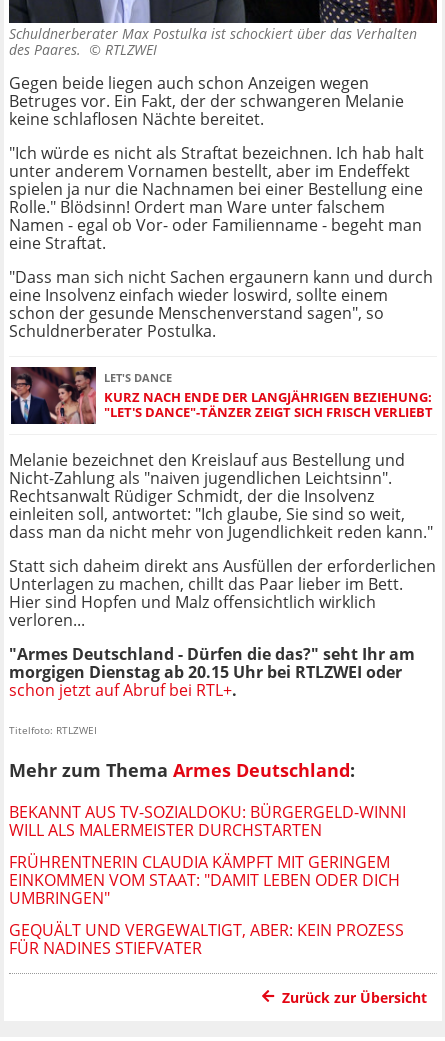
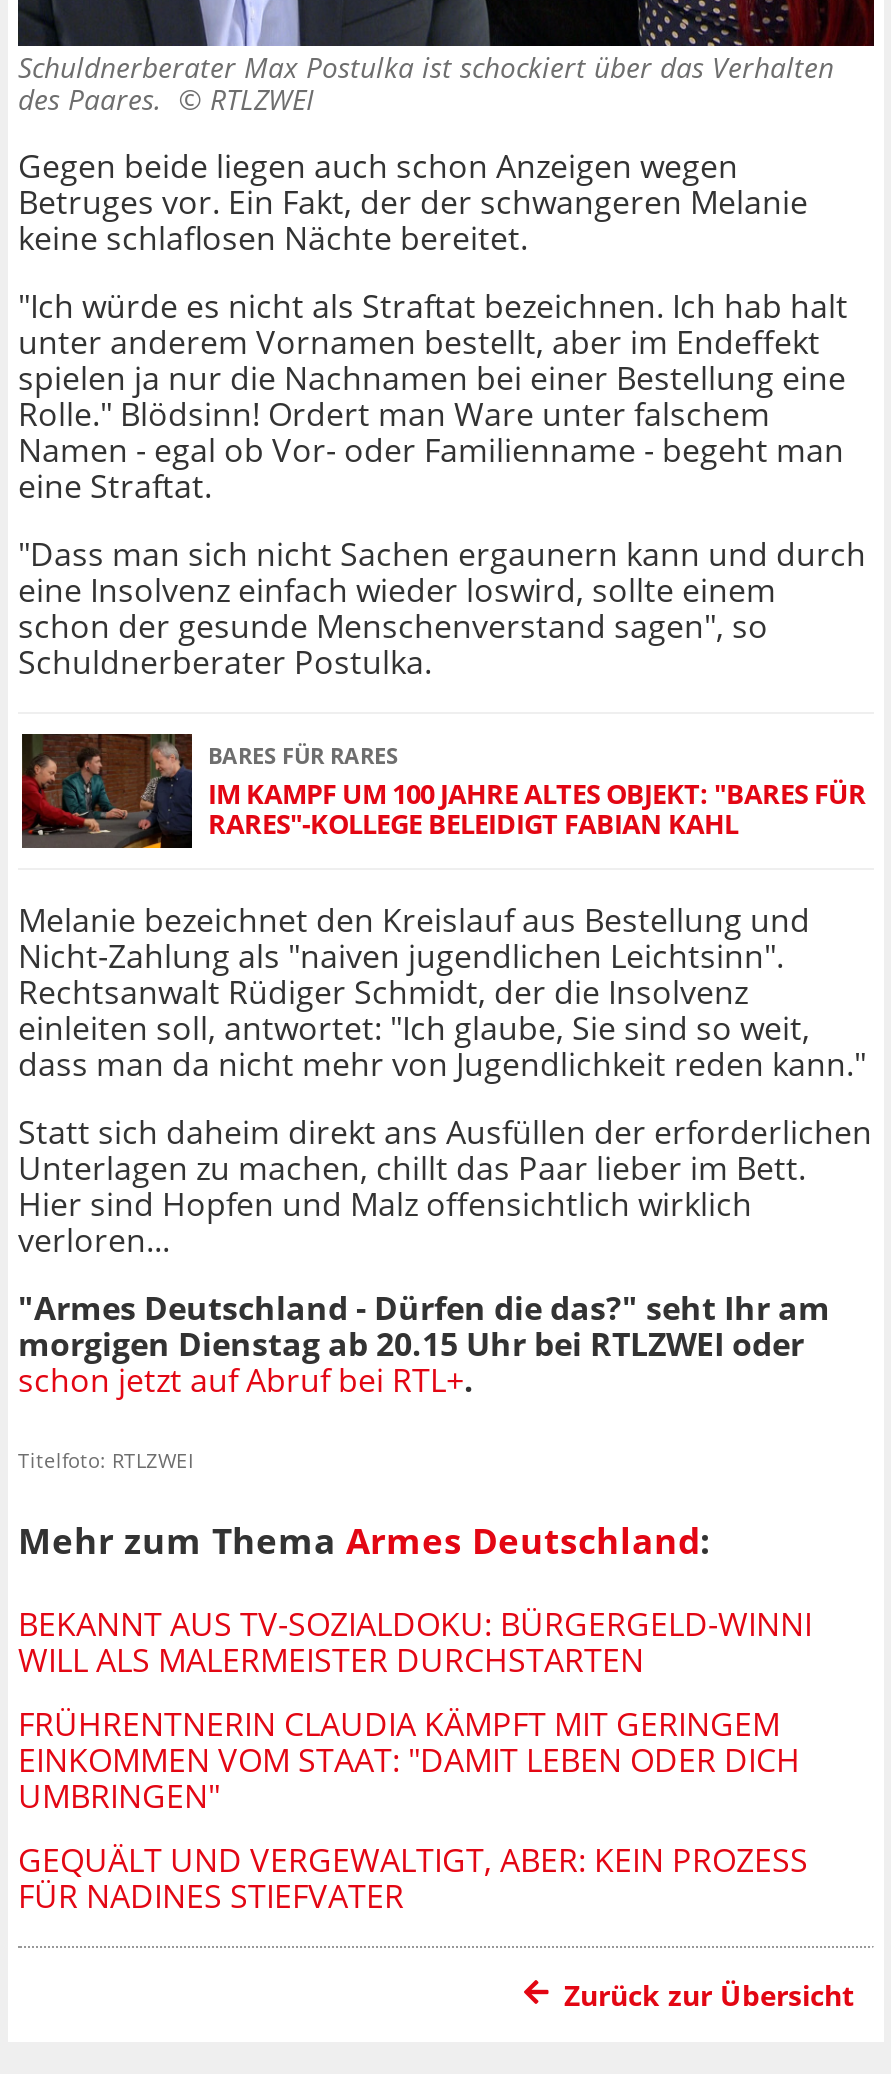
- [image]
- LET'S DANCE
- KURZ NACH ENDE DER LANGJÄHRIGEN BEZIEHUNG:
- "LET'S DANCE"-TÄNZER ZEIGT SICH FRISCH VERLIEBT
+ [image]
+ BARES FÜR RARES
+ IM KAMPF UM 100 JAHRE ALTES OBJEKT: "BARES FÜR
+ RARES"-KOLLEGE BELEIDIGT FABIAN KAHL
